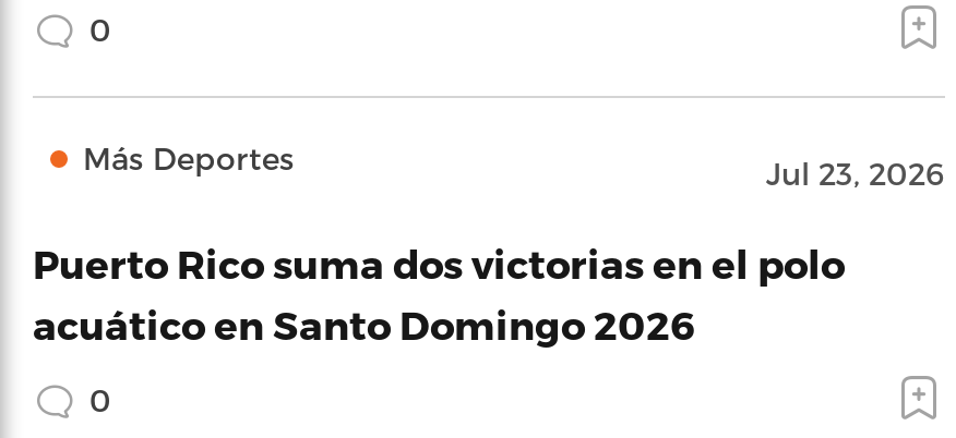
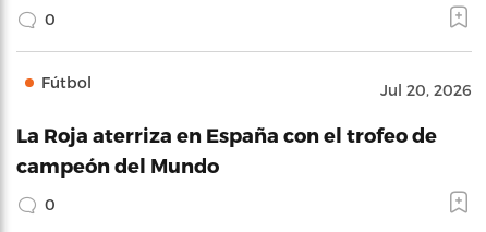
- Más Deportes
- Jul 23, 2026
+ Fútbol
+ Jul 20, 2026

- Puerto Rico suma dos victorias en el polo
- acuático en Santo Domingo 2026
+ La Roja aterriza en España con el trofeo de
+ campeón del Mundo
